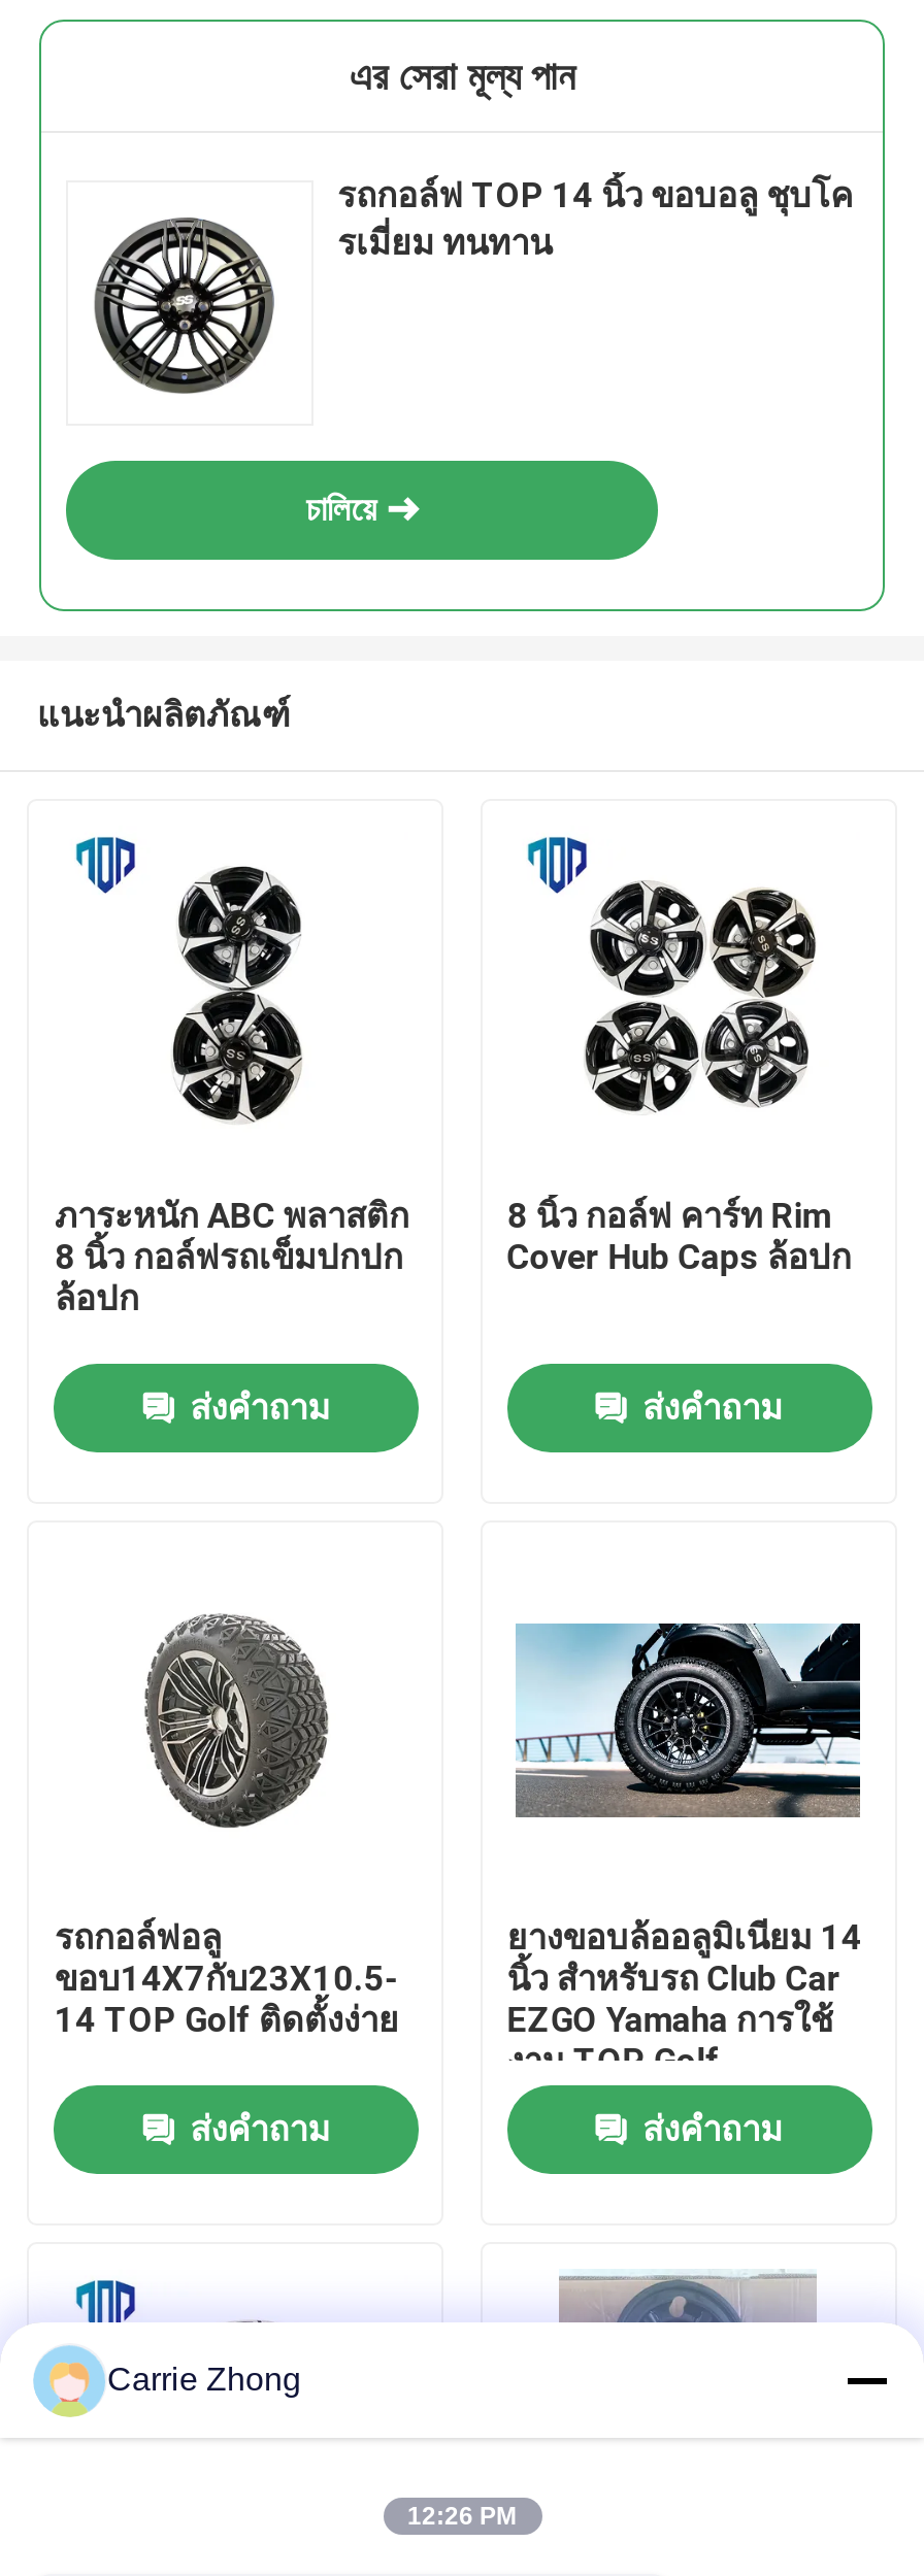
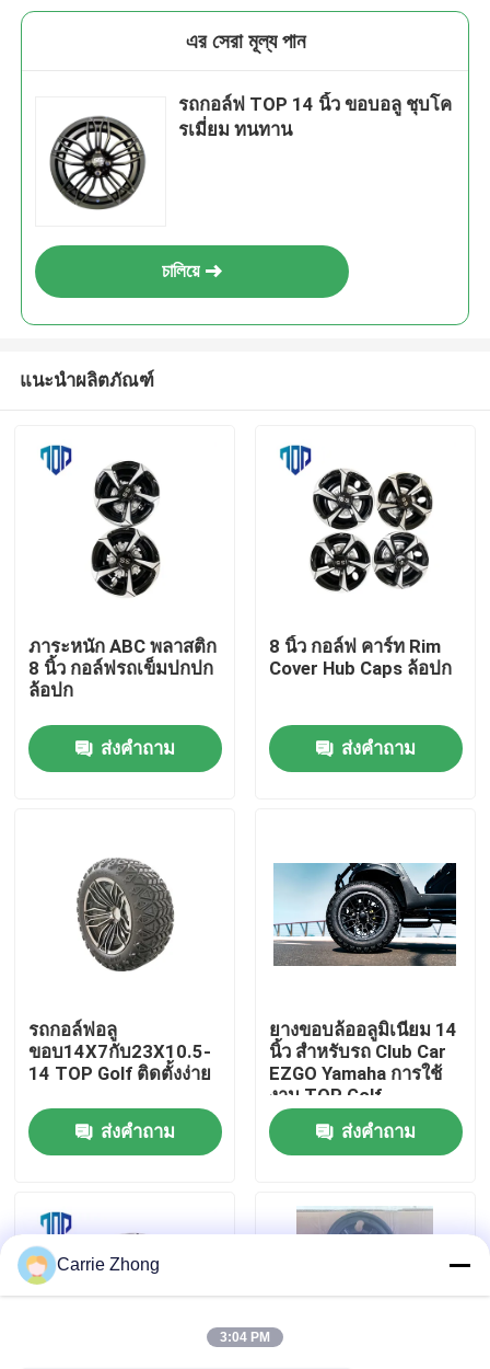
- 12:26 PM
+ 3:04 PM
